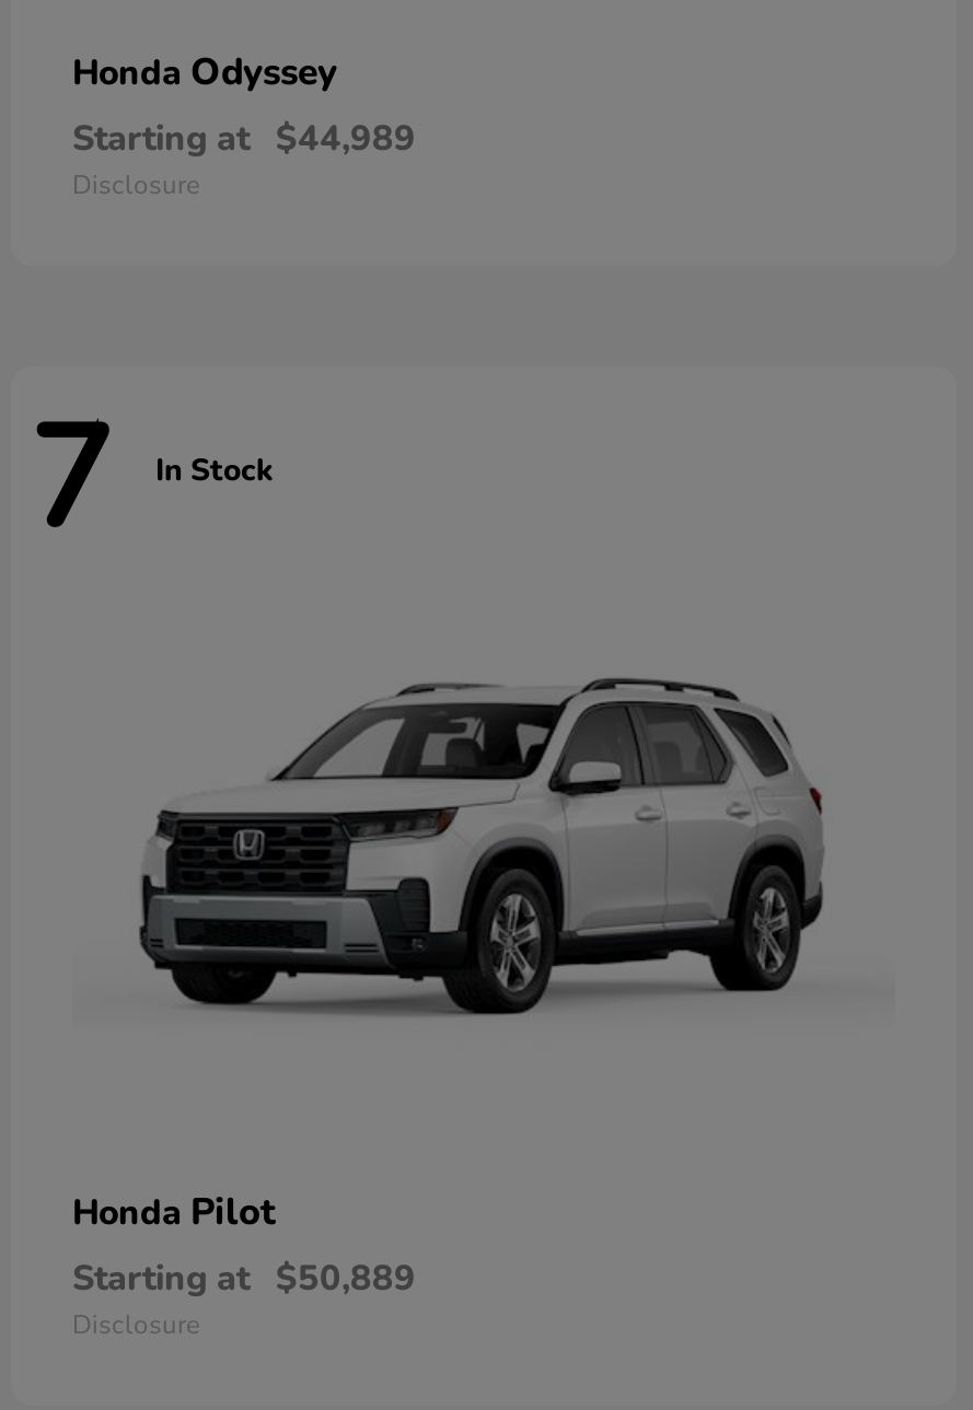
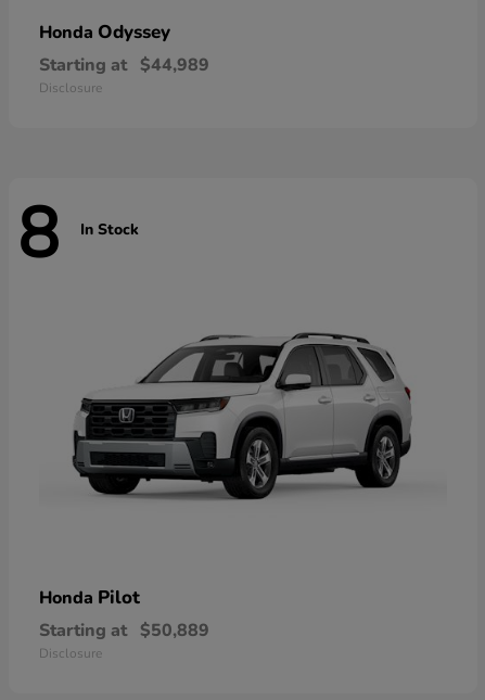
- 7 In Stock
+ 8 In Stock
